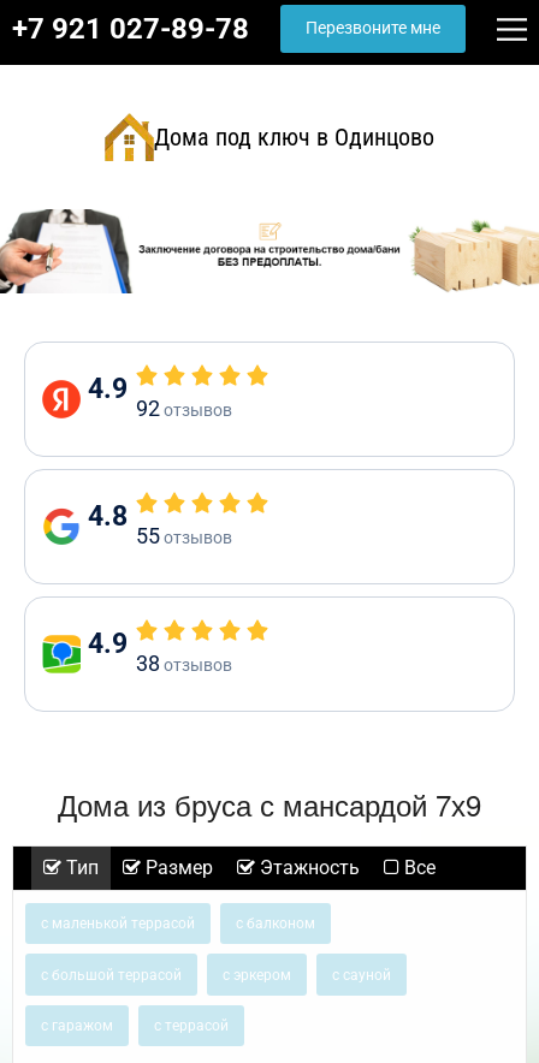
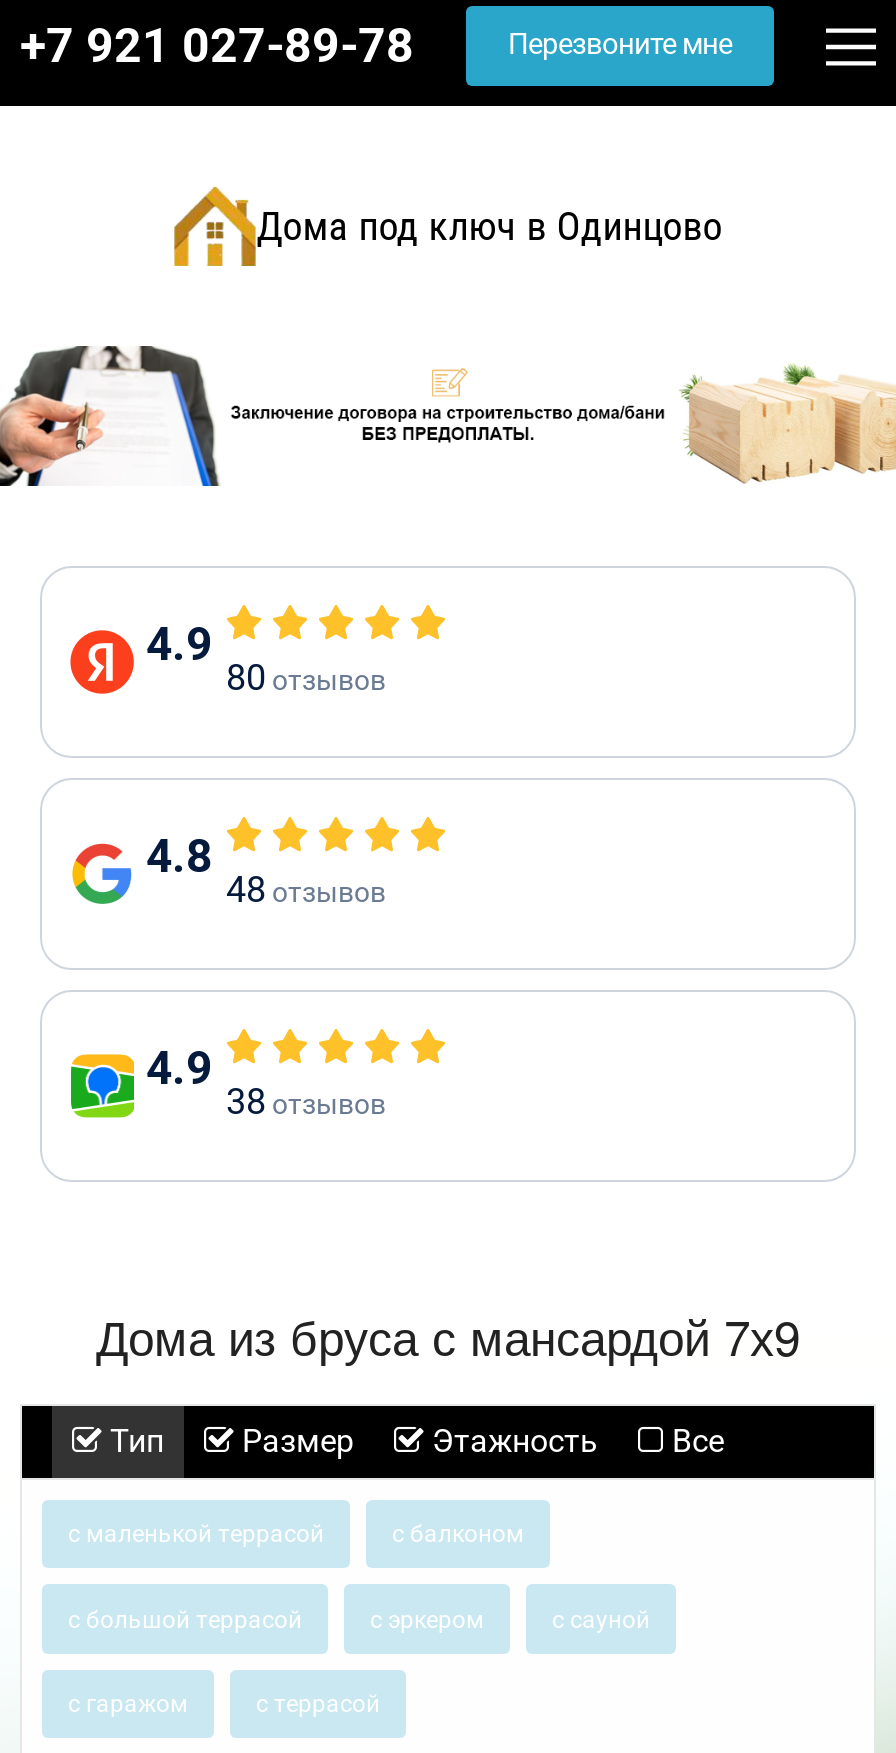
- 92 отзывов
+ 80 отзывов

- 55 отзывов
+ 48 отзывов
